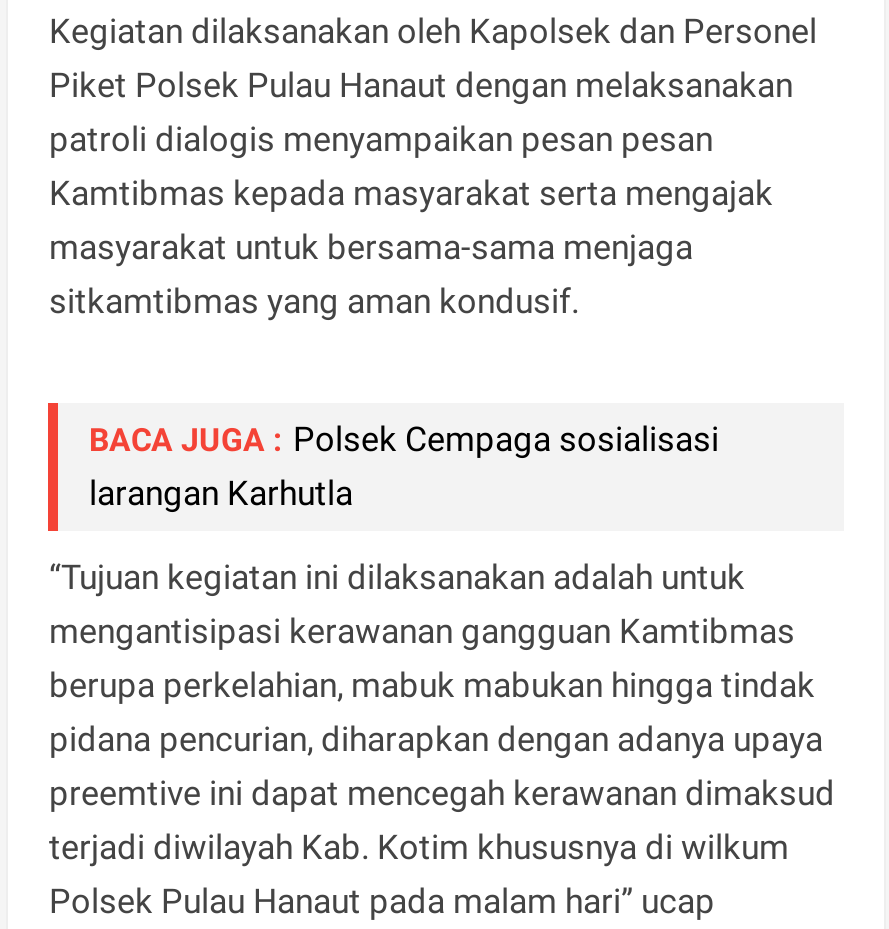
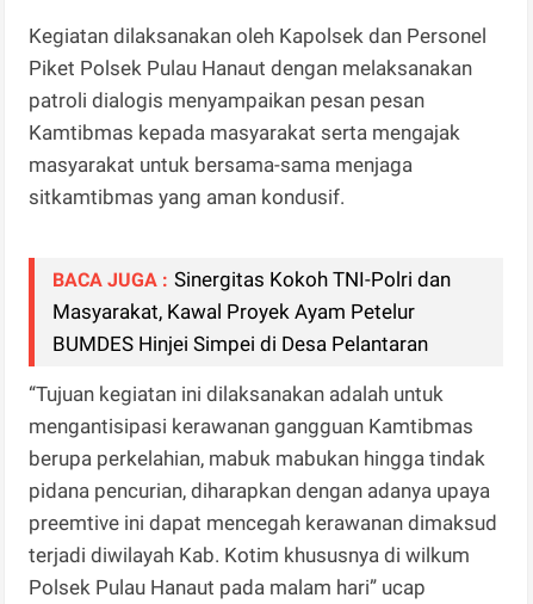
- BACA JUGA : Polsek Cempaga sosialisasi
- larangan Karhutla
+ BACA JUGA : Sinergitas Kokoh TNI-Polri dan
+ Masyarakat, Kawal Proyek Ayam Petelur
+ BUMDES Hinjei Simpei di Desa Pelantaran
